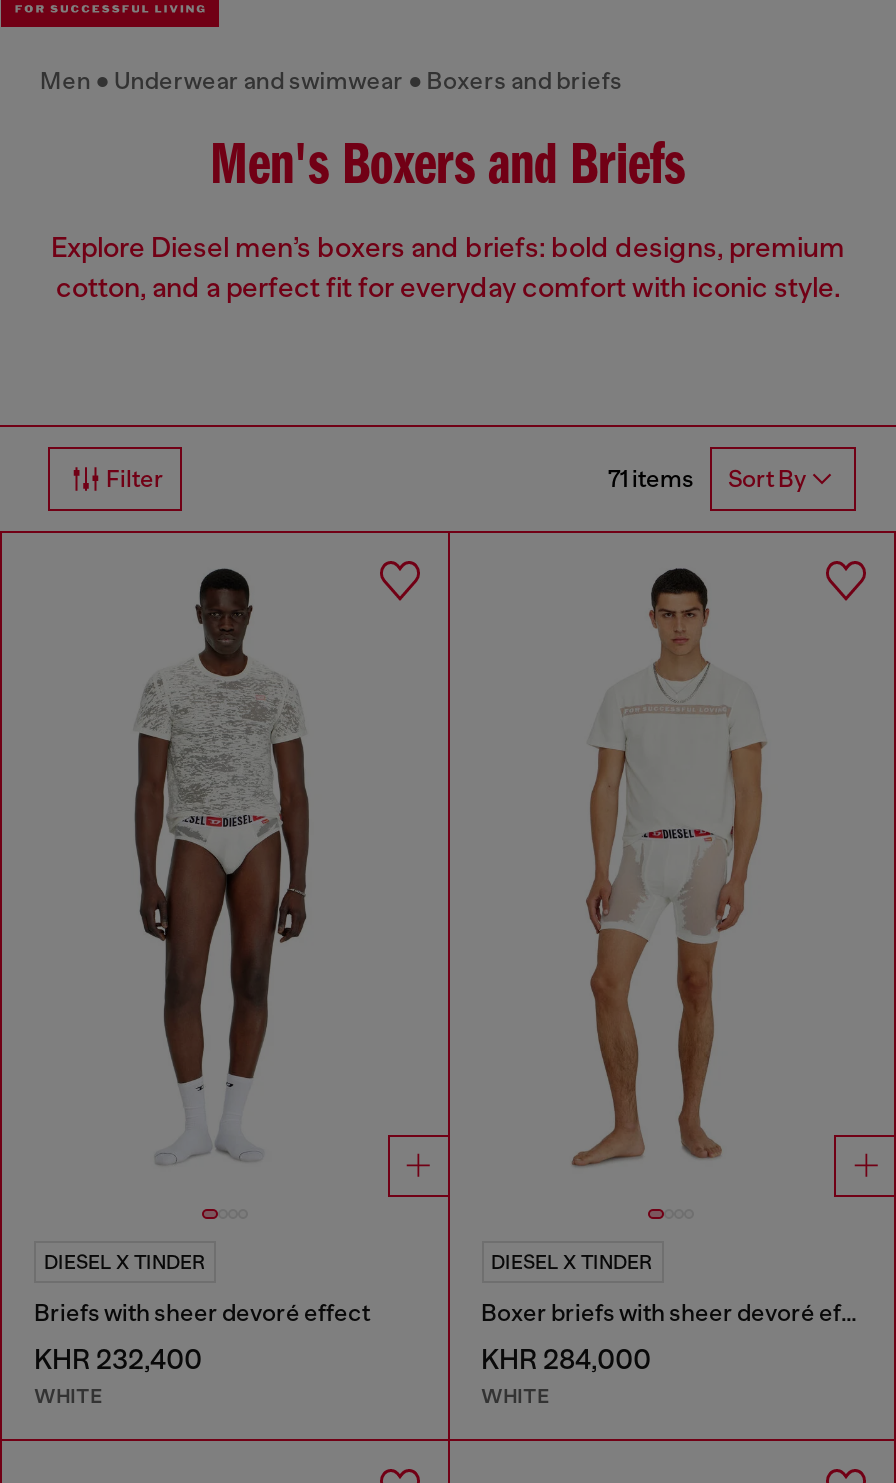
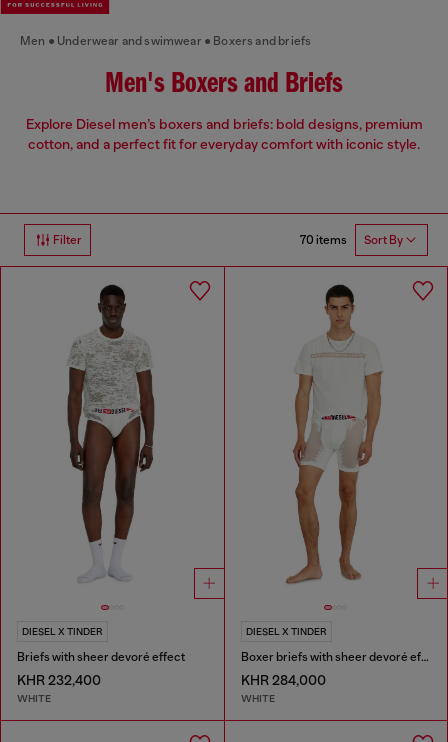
- 71 items Sort By
+ 70 items Sort By
